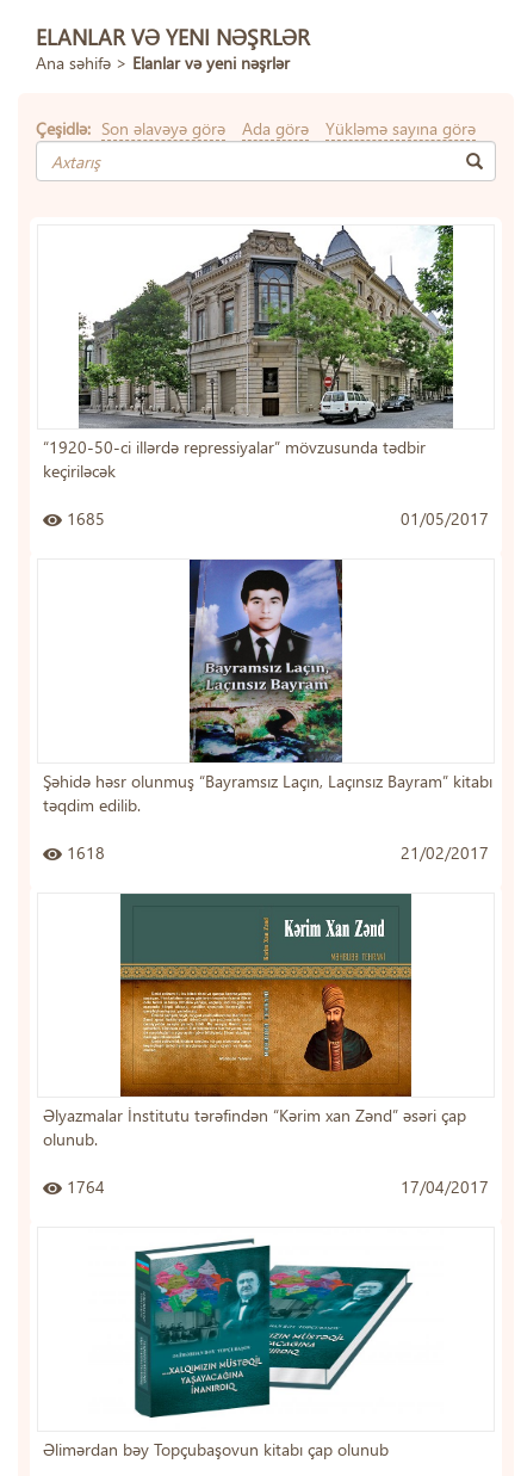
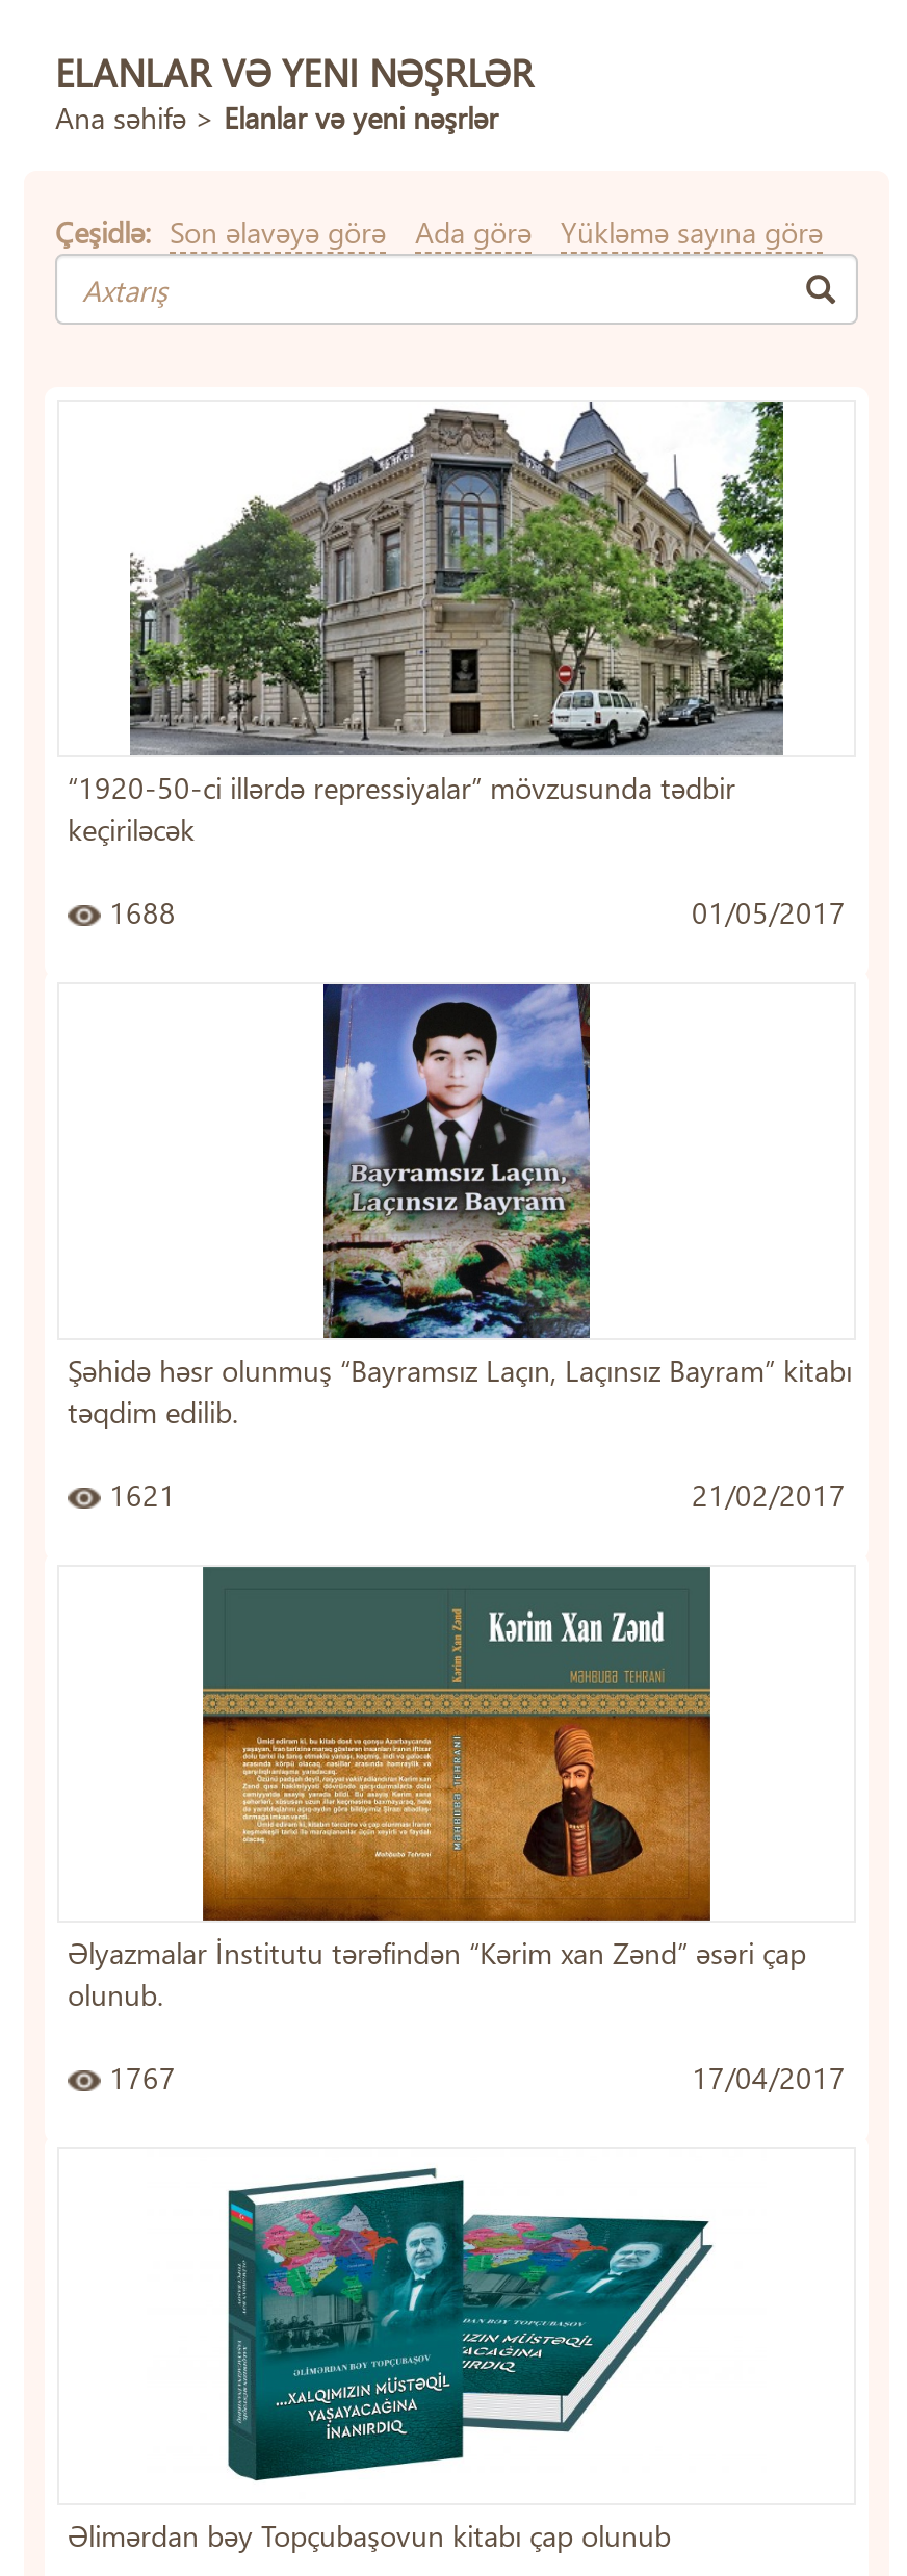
- 1685
+ 1688

- 1618
+ 1621

- 1764
+ 1767
